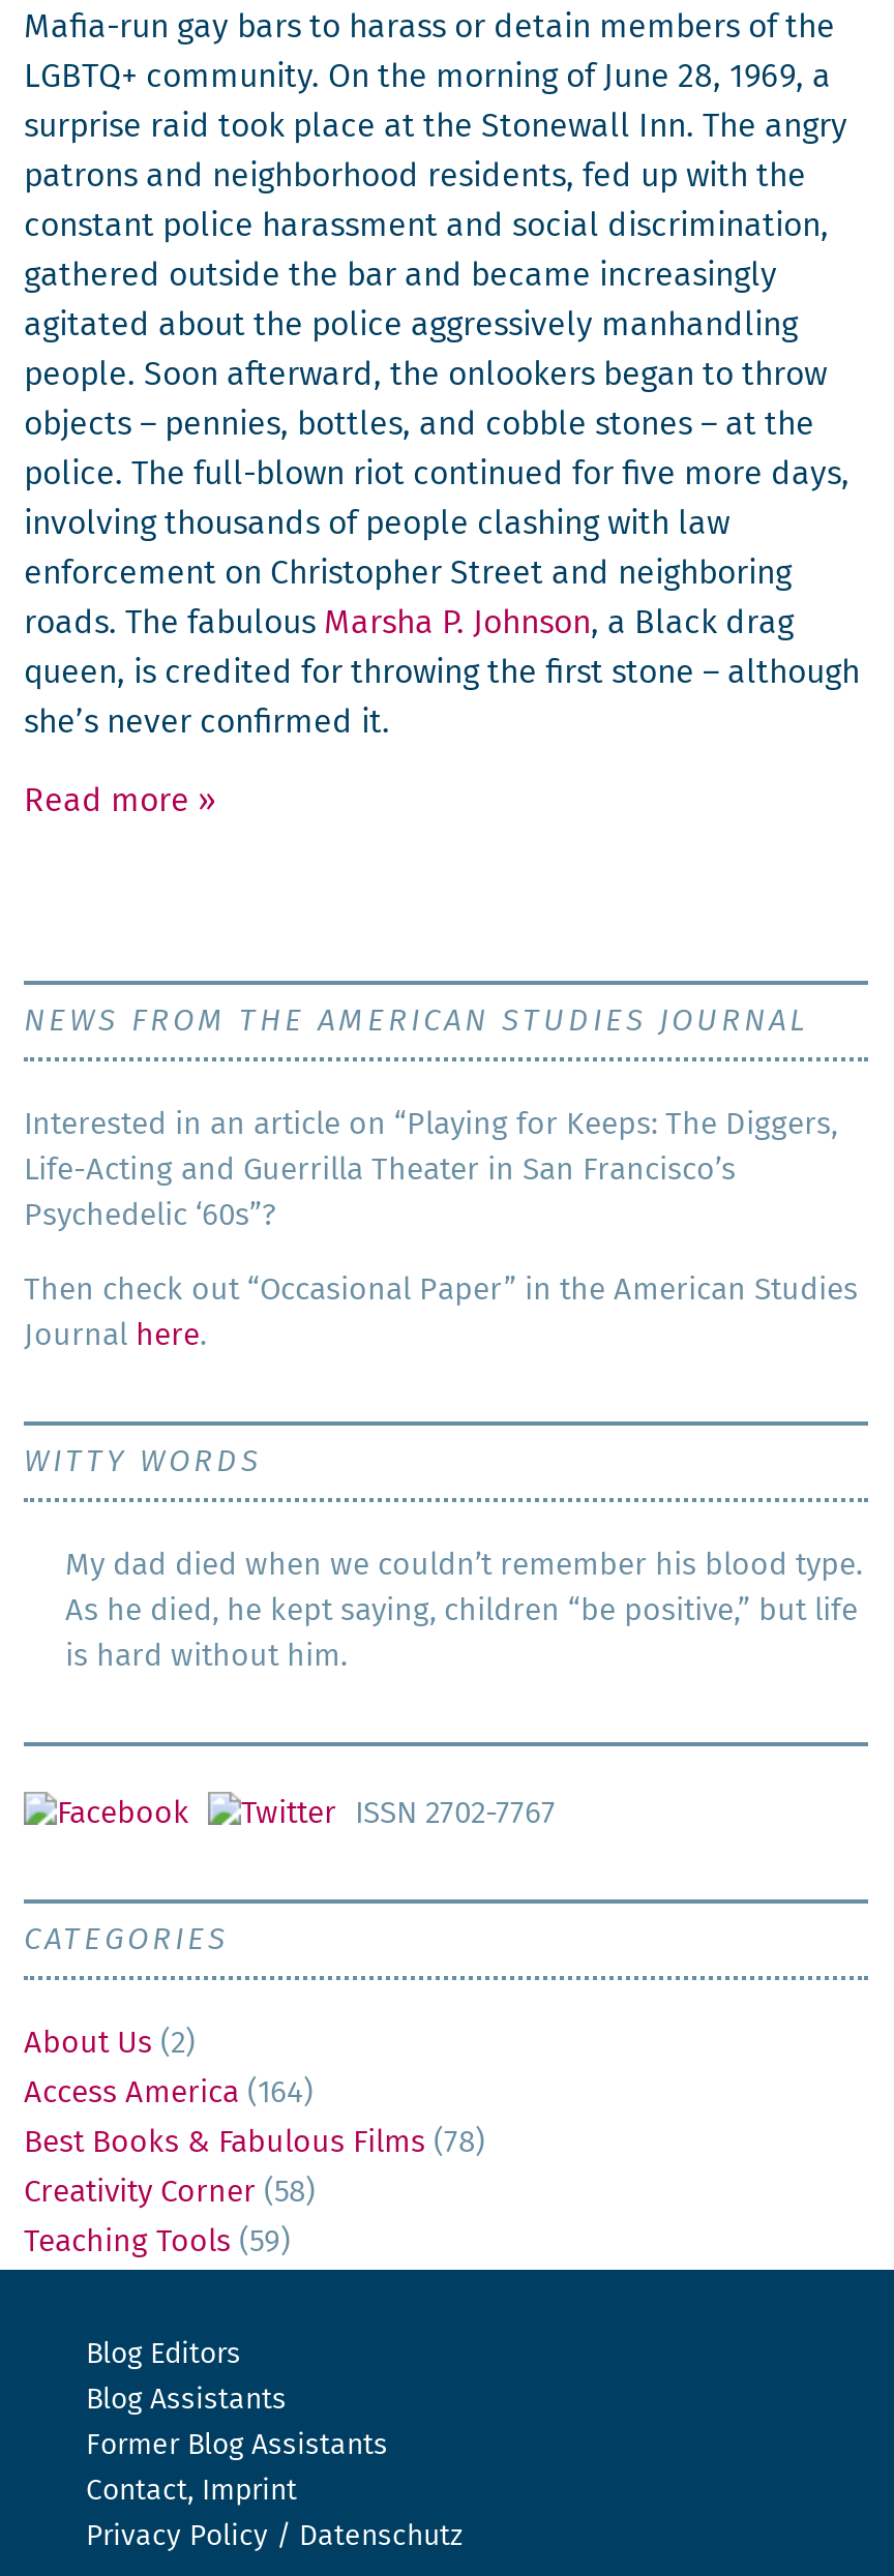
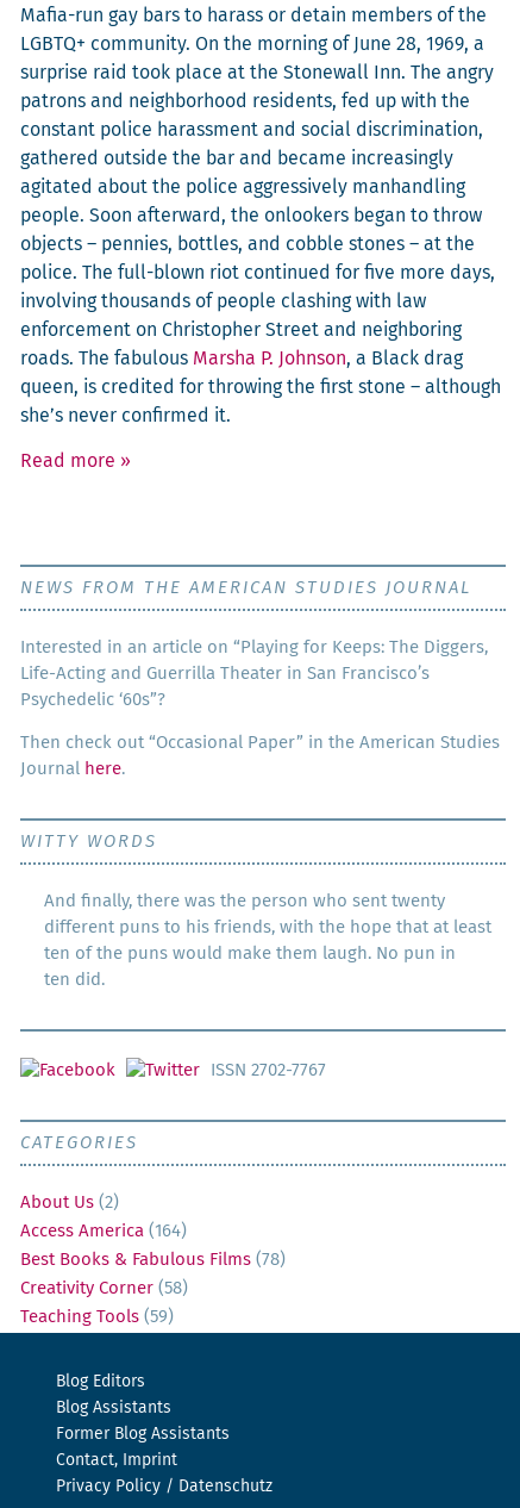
- My dad died when we couldn’t remember his blood type.
- As he died, he kept saying, children “be positive,” but life
- is hard without him.
+ And finally, there was the person who sent twenty
+ different puns to his friends, with the hope that at least
+ ten of the puns would make them laugh. No pun in
+ ten did.
